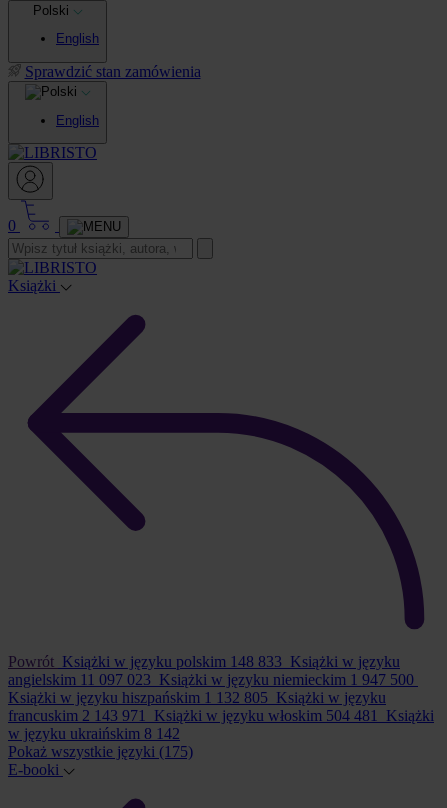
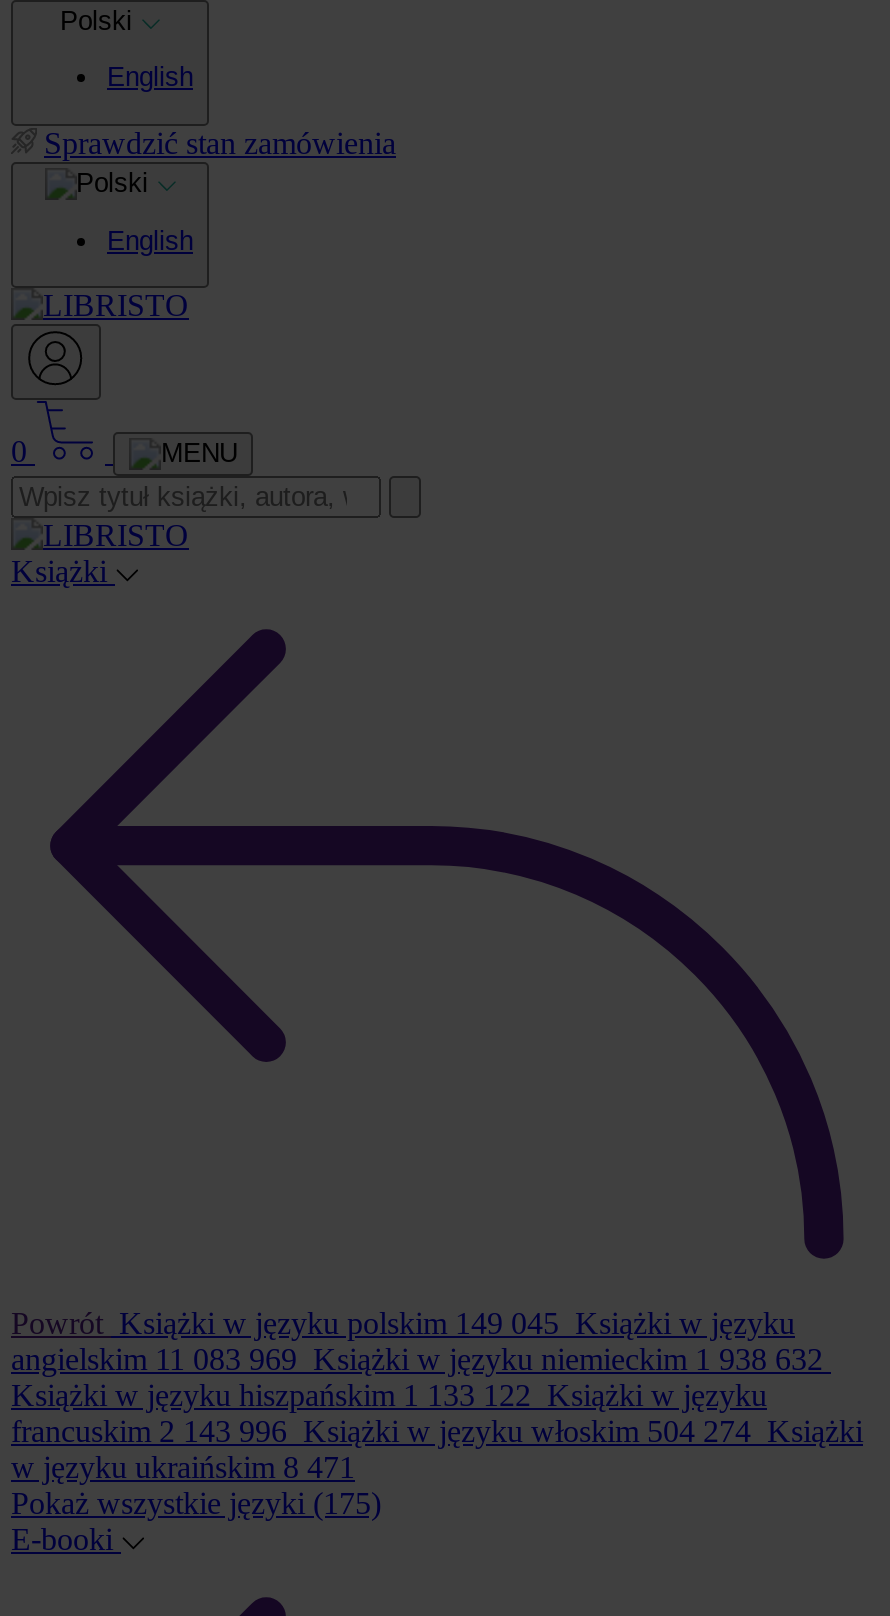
- Powrót Książki w języku polskim 148 833 Książki w języku
+ Powrót Książki w języku polskim 149 045 Książki w języku

- angielskim 11 097 023 Książki w języku niemieckim 1 947 500
+ angielskim 11 083 969 Książki w języku niemieckim 1 938 632

- Książki w języku hiszpańskim 1 132 805 Książki w języku
+ Książki w języku hiszpańskim 1 133 122 Książki w języku

- francuskim 2 143 971 Książki w języku włoskim 504 481 Książki
+ francuskim 2 143 996 Książki w języku włoskim 504 274 Książki

- w języku ukraińskim 8 142
+ w języku ukraińskim 8 471
